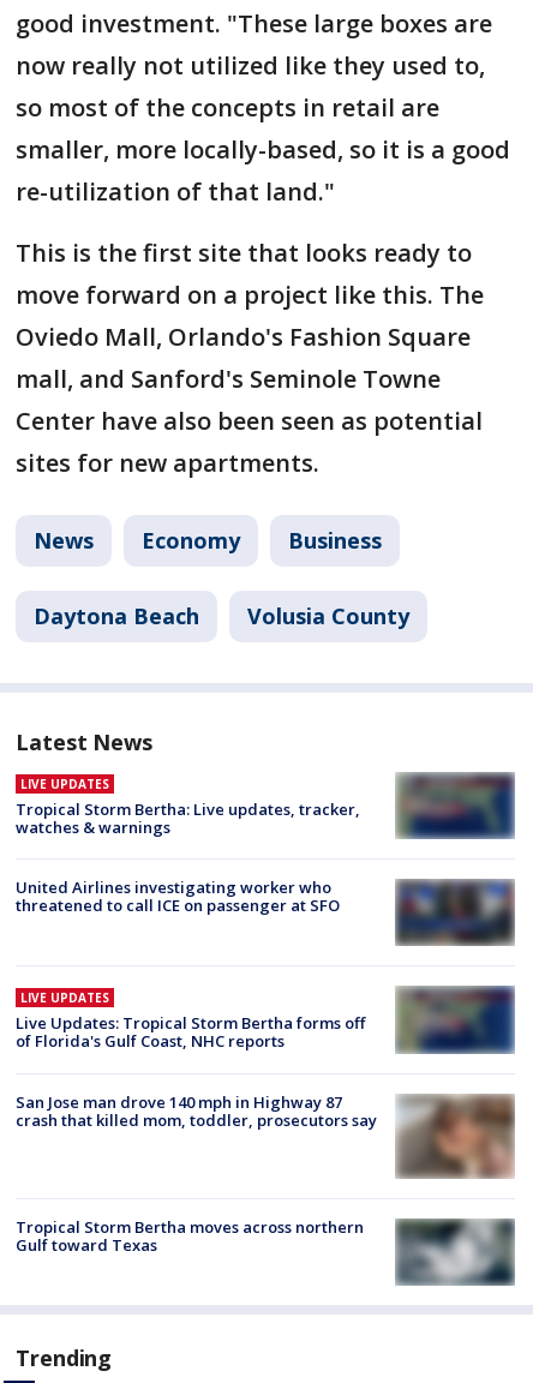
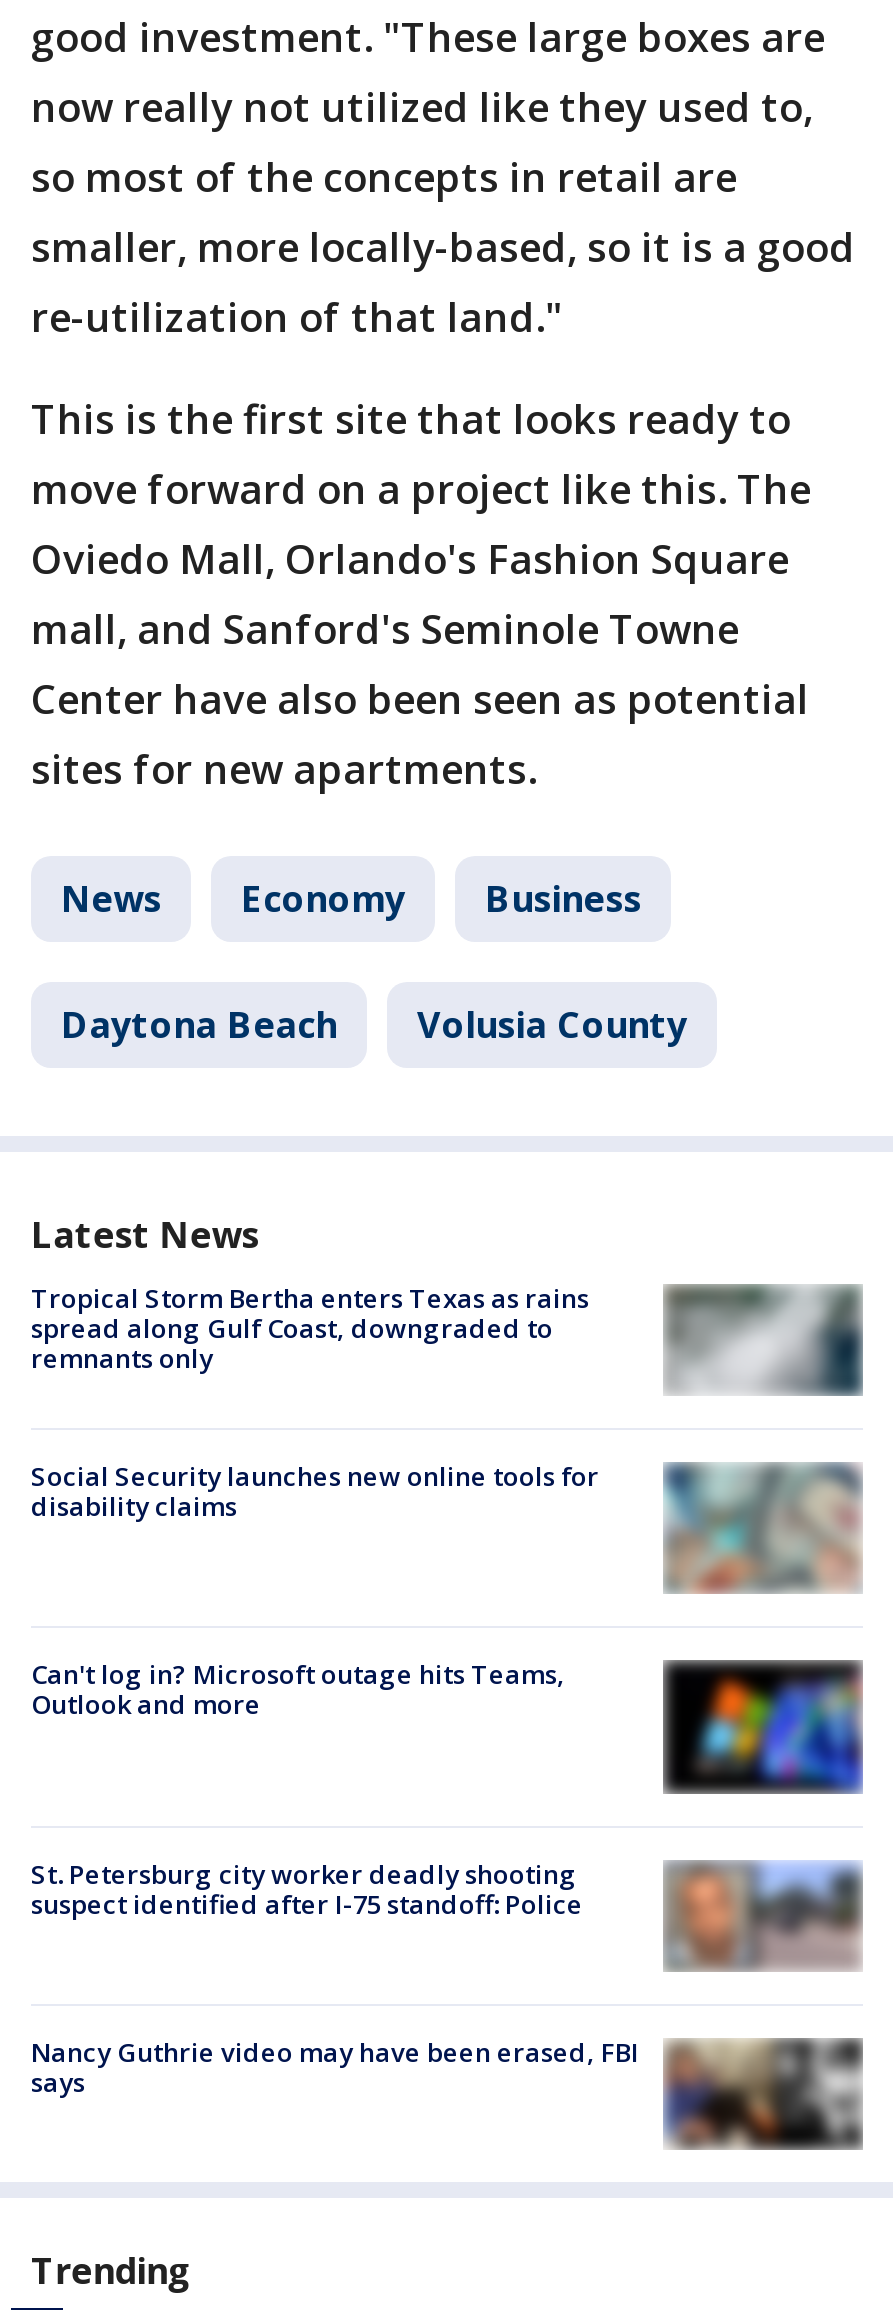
- [image]
- LIVE UPDATES
- Tropical Storm Bertha: Live updates, tracker,
- watches & warnings
+ [image]
+ Tropical Storm Bertha enters Texas as rains
+ spread along Gulf Coast, downgraded to
+ remnants only

- United Airlines investigating worker who
- threatened to call ICE on passenger at SFO
+ Social Security launches new online tools for
+ disability claims

- [image]
+ [image]

- LIVE UPDATES
- Live Updates: Tropical Storm Bertha forms off
- of Florida's Gulf Coast, NHC reports
+ Can't log in? Microsoft outage hits Teams,
+ Outlook and more

- [image]
+ [image]

- San Jose man drove 140 mph in Highway 87
- crash that killed mom, toddler, prosecutors say
+ St. Petersburg city worker deadly shooting
+ suspect identified after I-75 standoff: Police

- [image]
+ [image]

- [image]
- Tropical Storm Bertha moves across northern
- Gulf toward Texas
+ [image]
+ Nancy Guthrie video may have been erased, FBI
+ says
